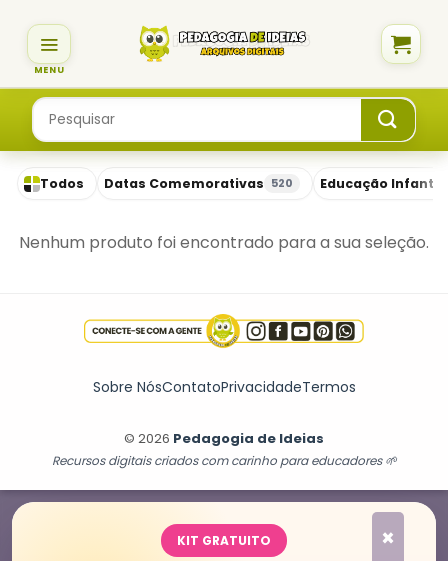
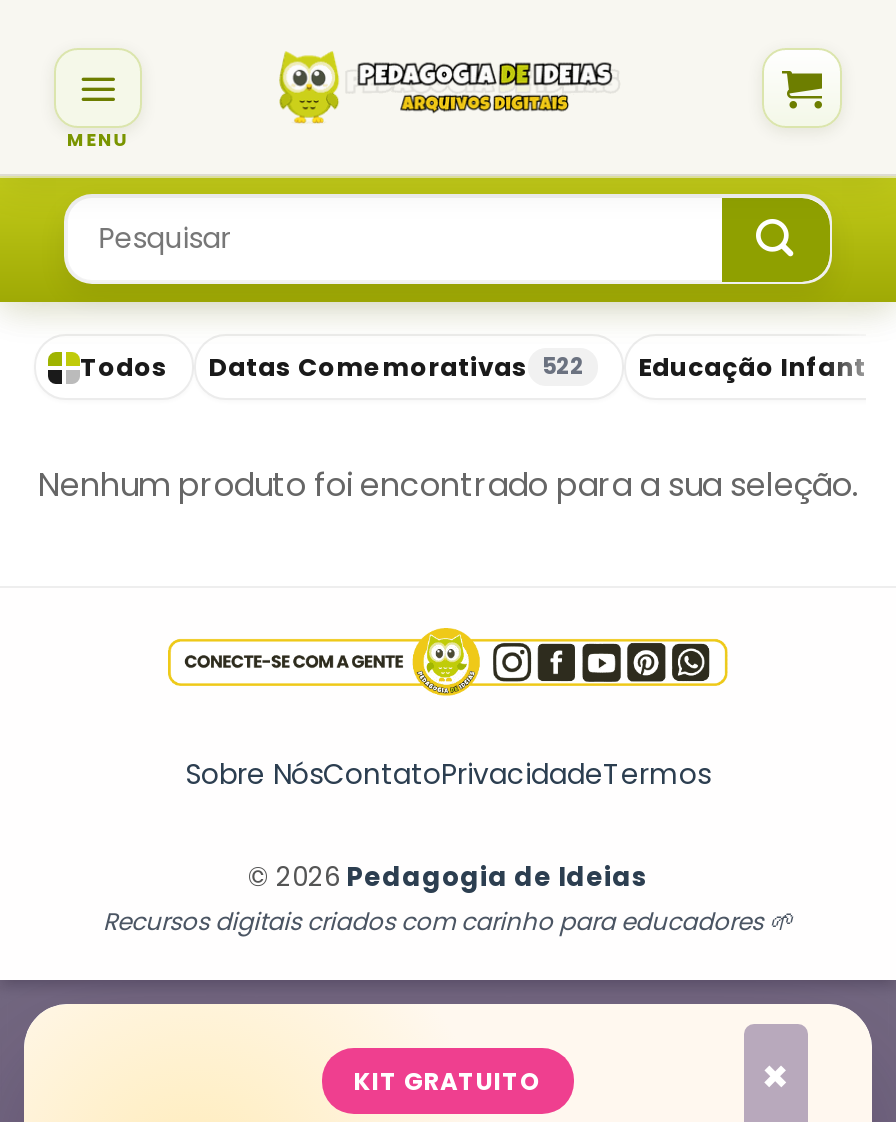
- Datas Comemorativas 520
+ Datas Comemorativas 522
